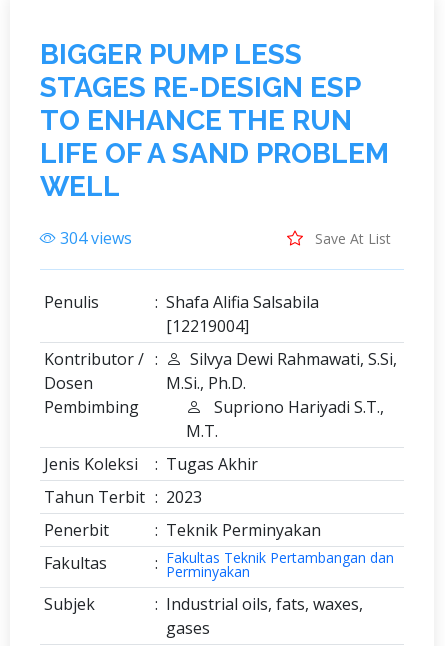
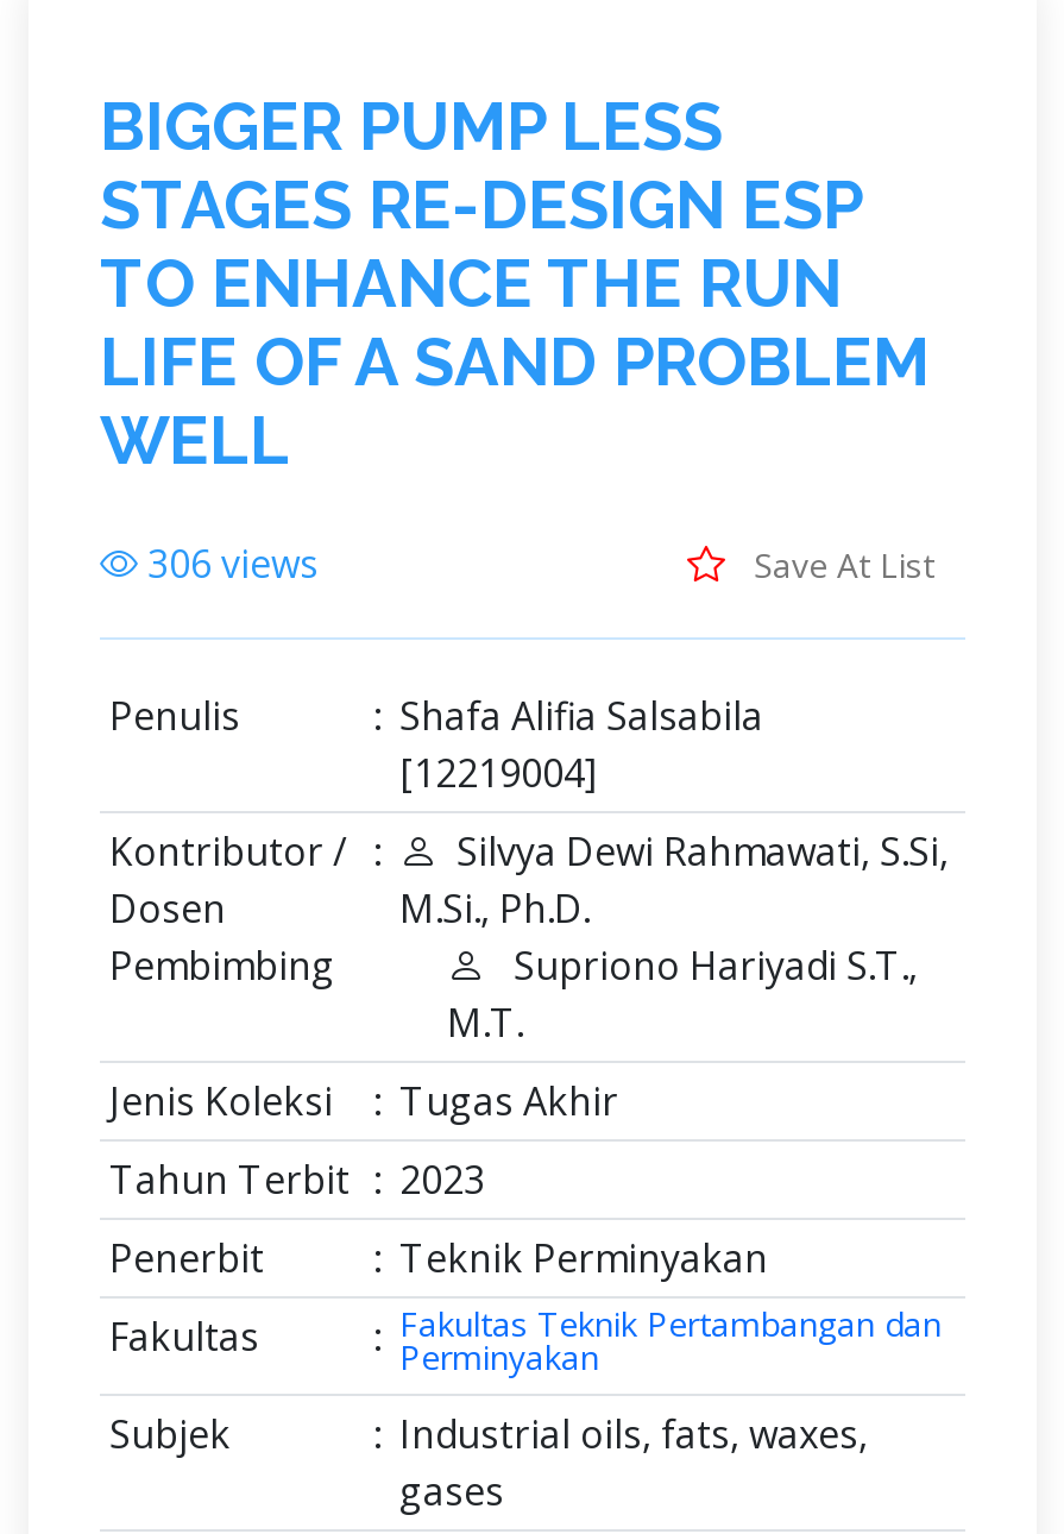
- 304 views
+ 306 views
